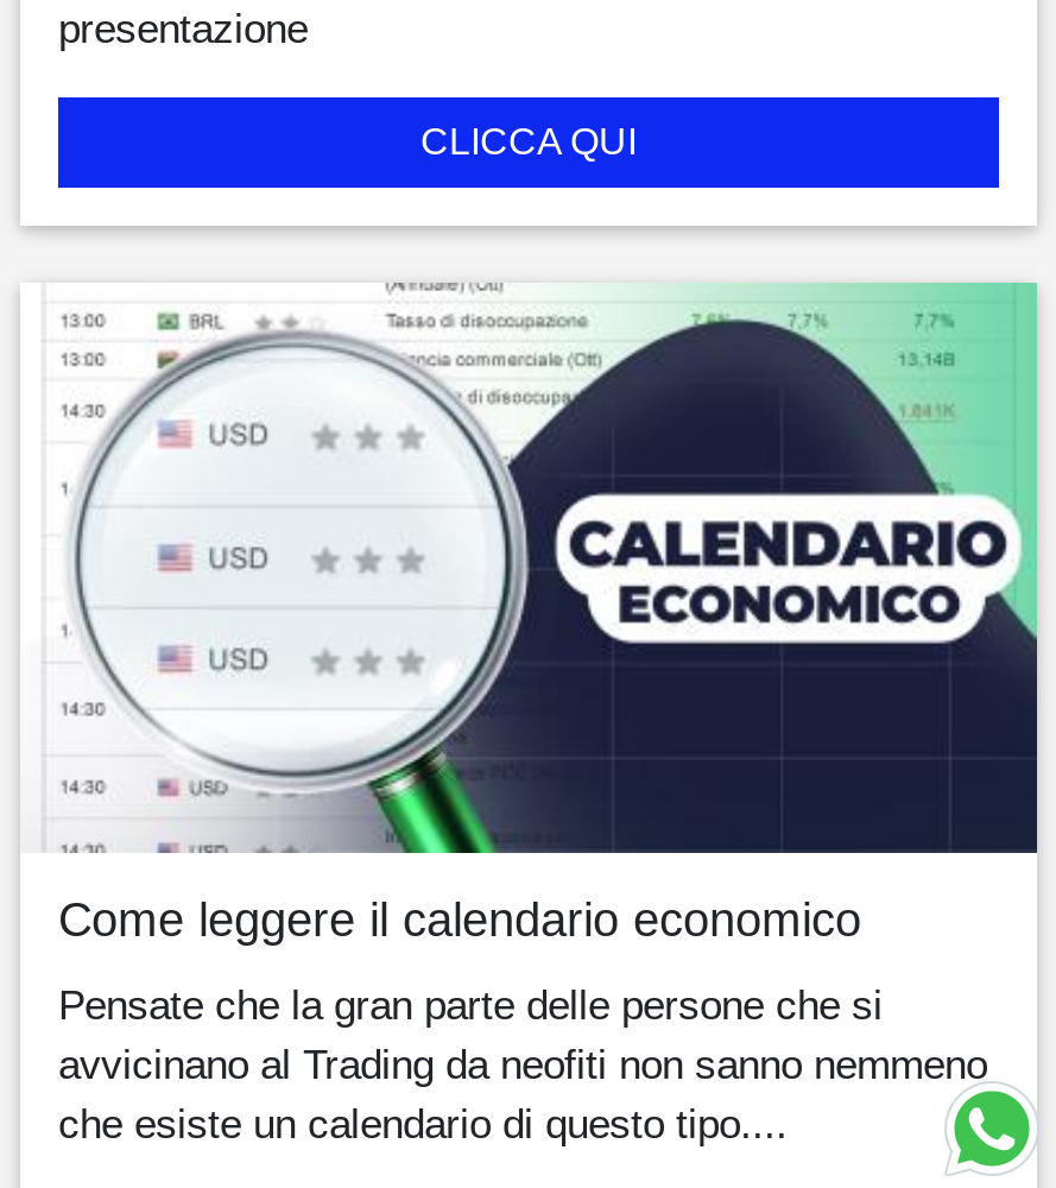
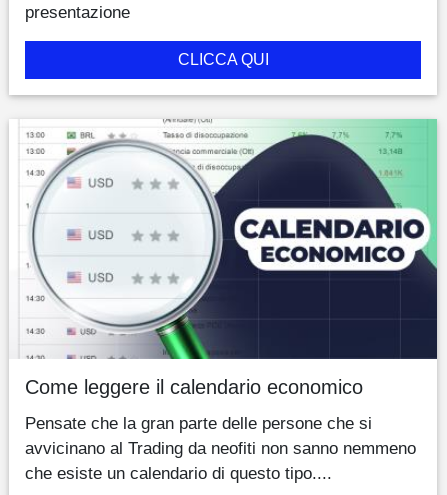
- [image]
